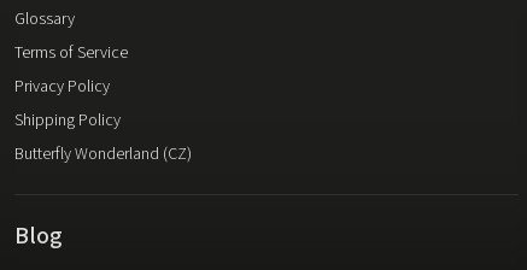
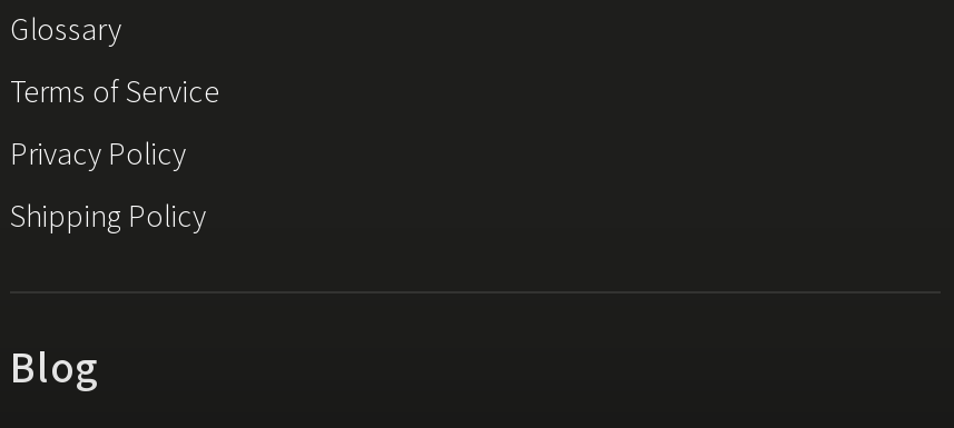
- Butterfly Wonderland (CZ)
